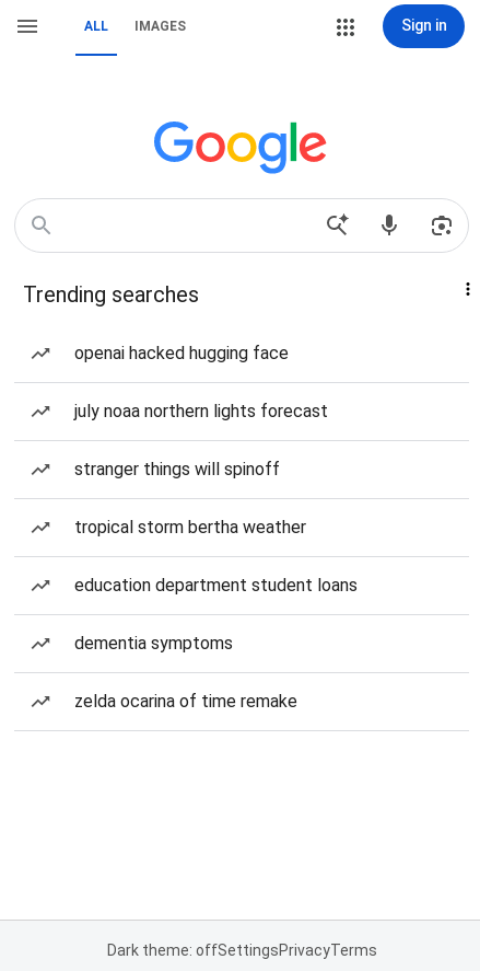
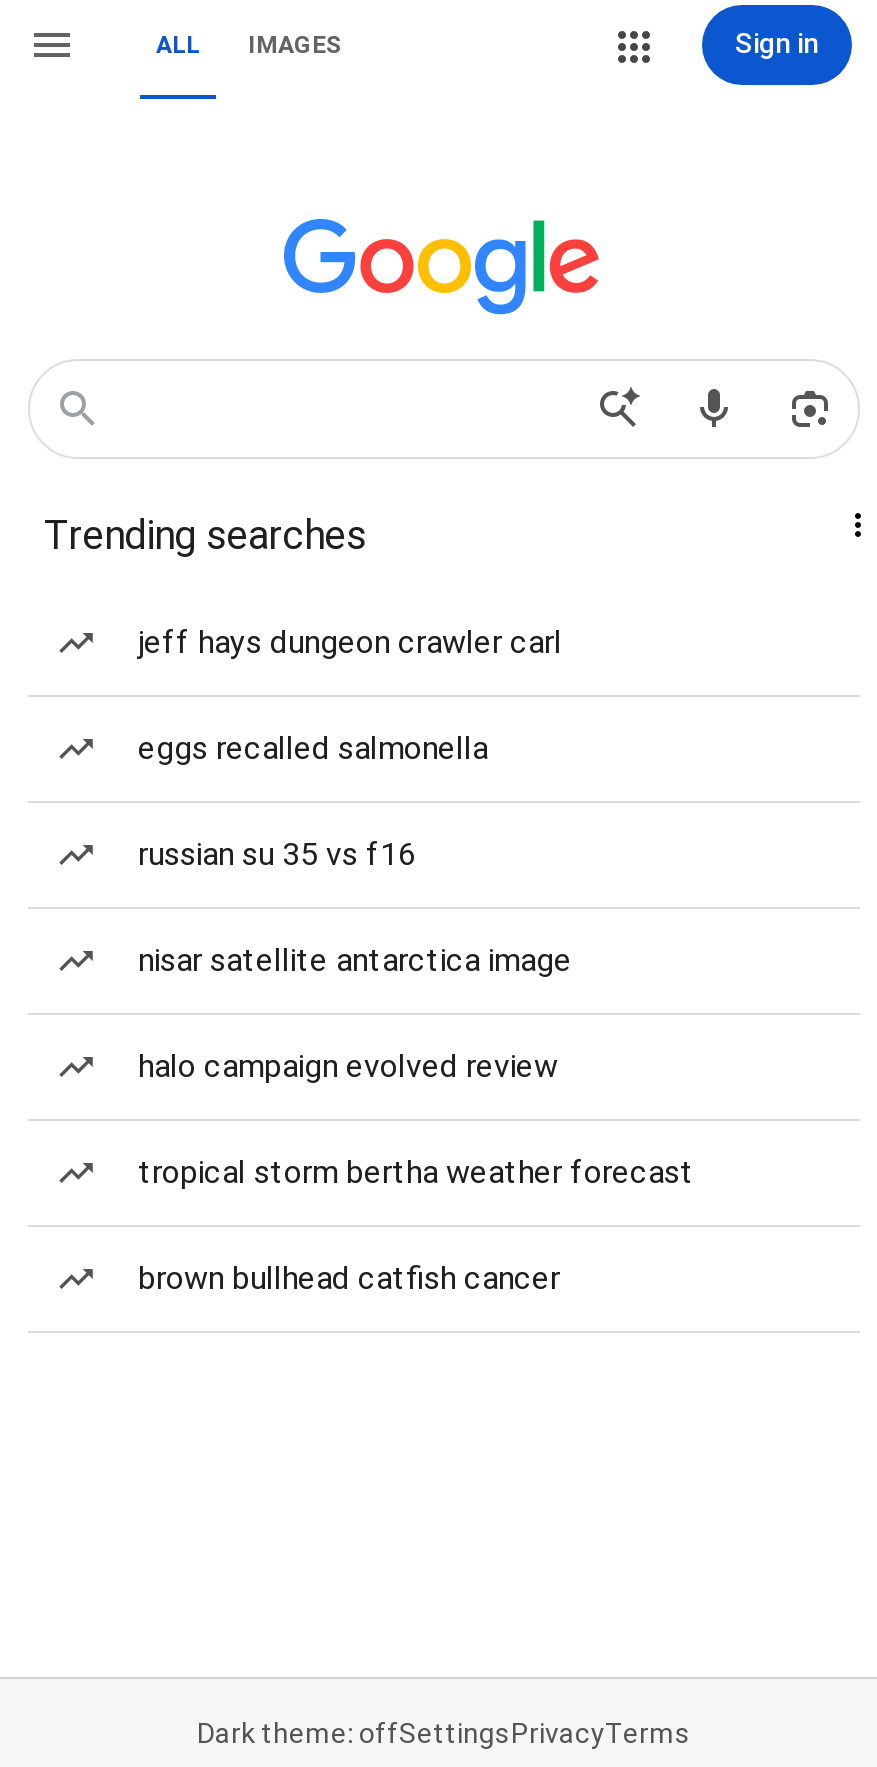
- openai hacked hugging face
+ jeff hays dungeon crawler carl

- july noaa northern lights forecast
+ eggs recalled salmonella

- stranger things will spinoff
+ russian su 35 vs f16

- tropical storm bertha weather
+ nisar satellite antarctica image

- education department student loans
+ halo campaign evolved review

- dementia symptoms
+ tropical storm bertha weather forecast

- zelda ocarina of time remake
+ brown bullhead catfish cancer
